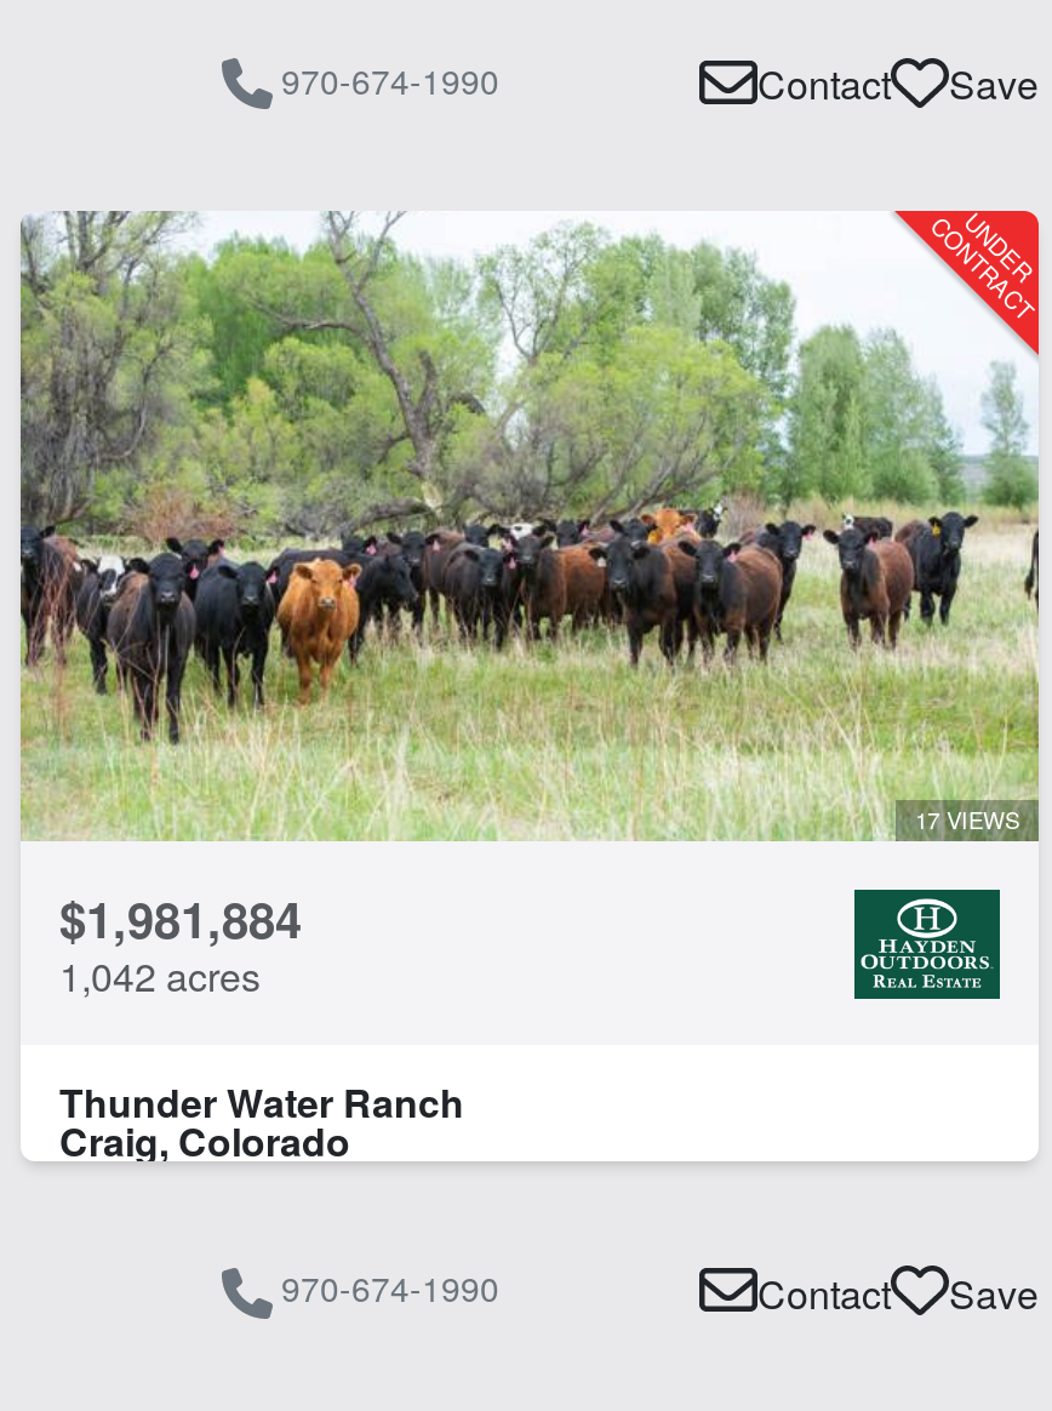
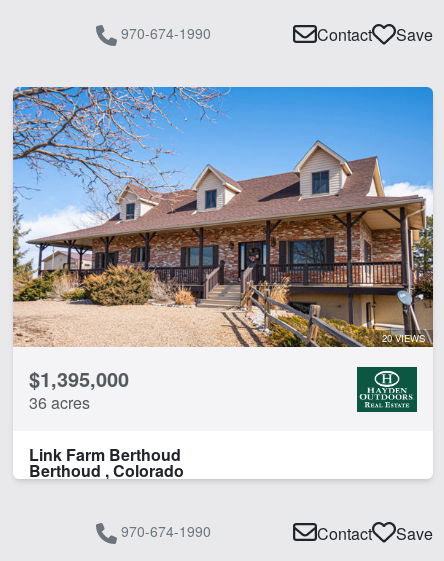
- [image]
- 17 VIEWS
+ [image]
+ 20 VIEWS

- $1,981,884
- 1,042 acres
+ $1,395,000
+ 36 acres

- Thunder Water Ranch
- Craig, Colorado
+ Link Farm Berthoud
+ Berthoud , Colorado
